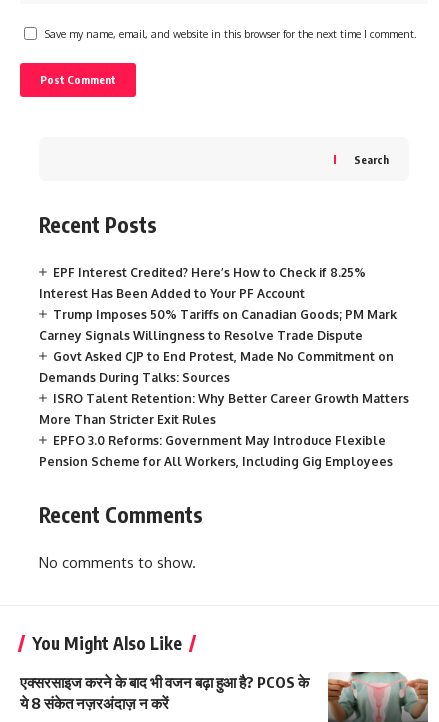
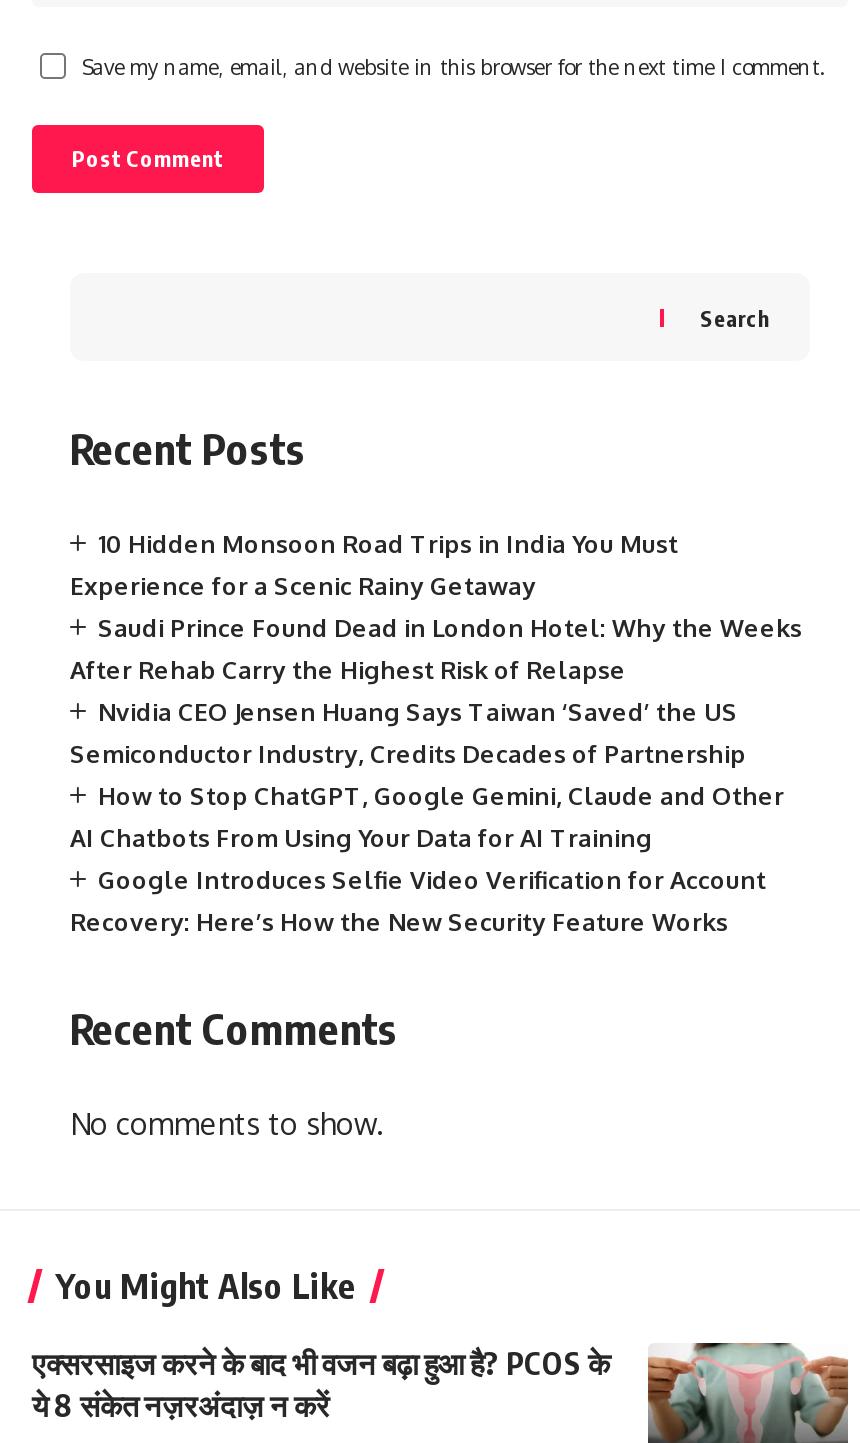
- EPF Interest Credited? Here’s How to Check if 8.25%
- Interest Has Been Added to Your PF Account
- Trump Imposes 50% Tariffs on Canadian Goods; PM Mark
- Carney Signals Willingness to Resolve Trade Dispute
- Govt Asked CJP to End Protest, Made No Commitment on
- Demands During Talks: Sources
- ISRO Talent Retention: Why Better Career Growth Matters
- More Than Stricter Exit Rules
- EPFO 3.0 Reforms: Government May Introduce Flexible
- Pension Scheme for All Workers, Including Gig Employees
+ 10 Hidden Monsoon Road Trips in India You Must
+ Experience for a Scenic Rainy Getaway
+ Saudi Prince Found Dead in London Hotel: Why the Weeks
+ After Rehab Carry the Highest Risk of Relapse
+ Nvidia CEO Jensen Huang Says Taiwan ‘Saved’ the US
+ Semiconductor Industry, Credits Decades of Partnership
+ How to Stop ChatGPT, Google Gemini, Claude and Other
+ AI Chatbots From Using Your Data for AI Training
+ Google Introduces Selfie Video Verification for Account
+ Recovery: Here’s How the New Security Feature Works
